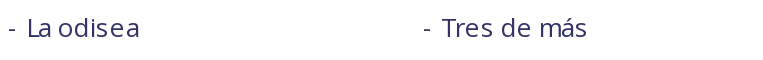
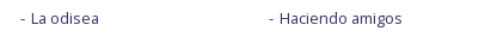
- Tres de más

+ Haciendo amigos
